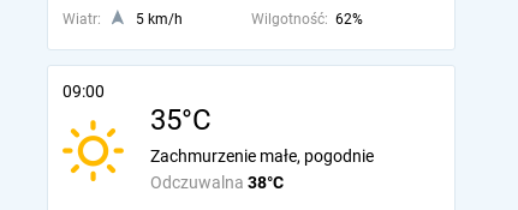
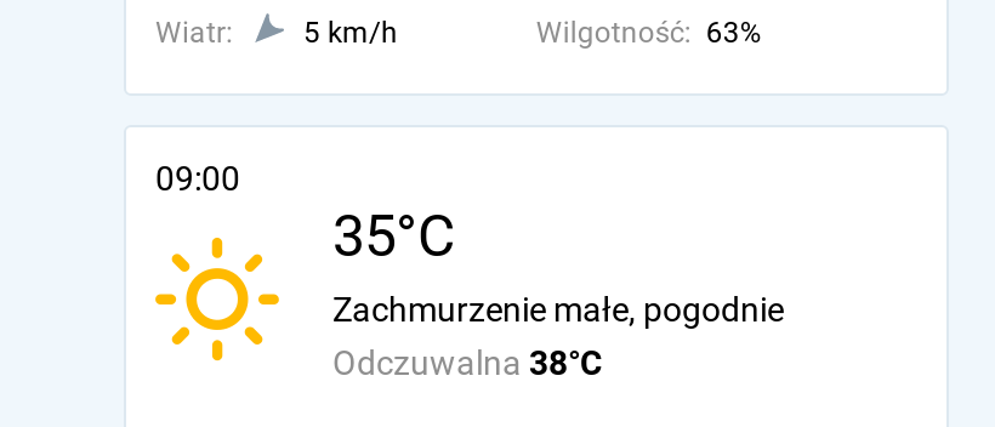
- Wilgotność: 62%
+ Wilgotność: 63%
